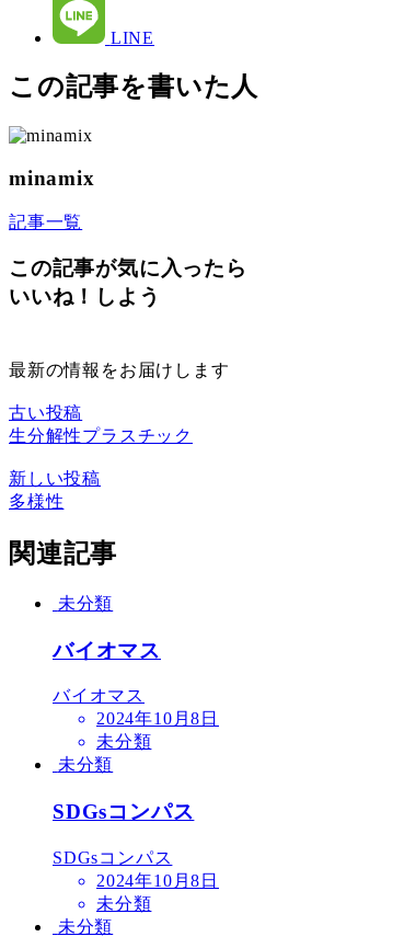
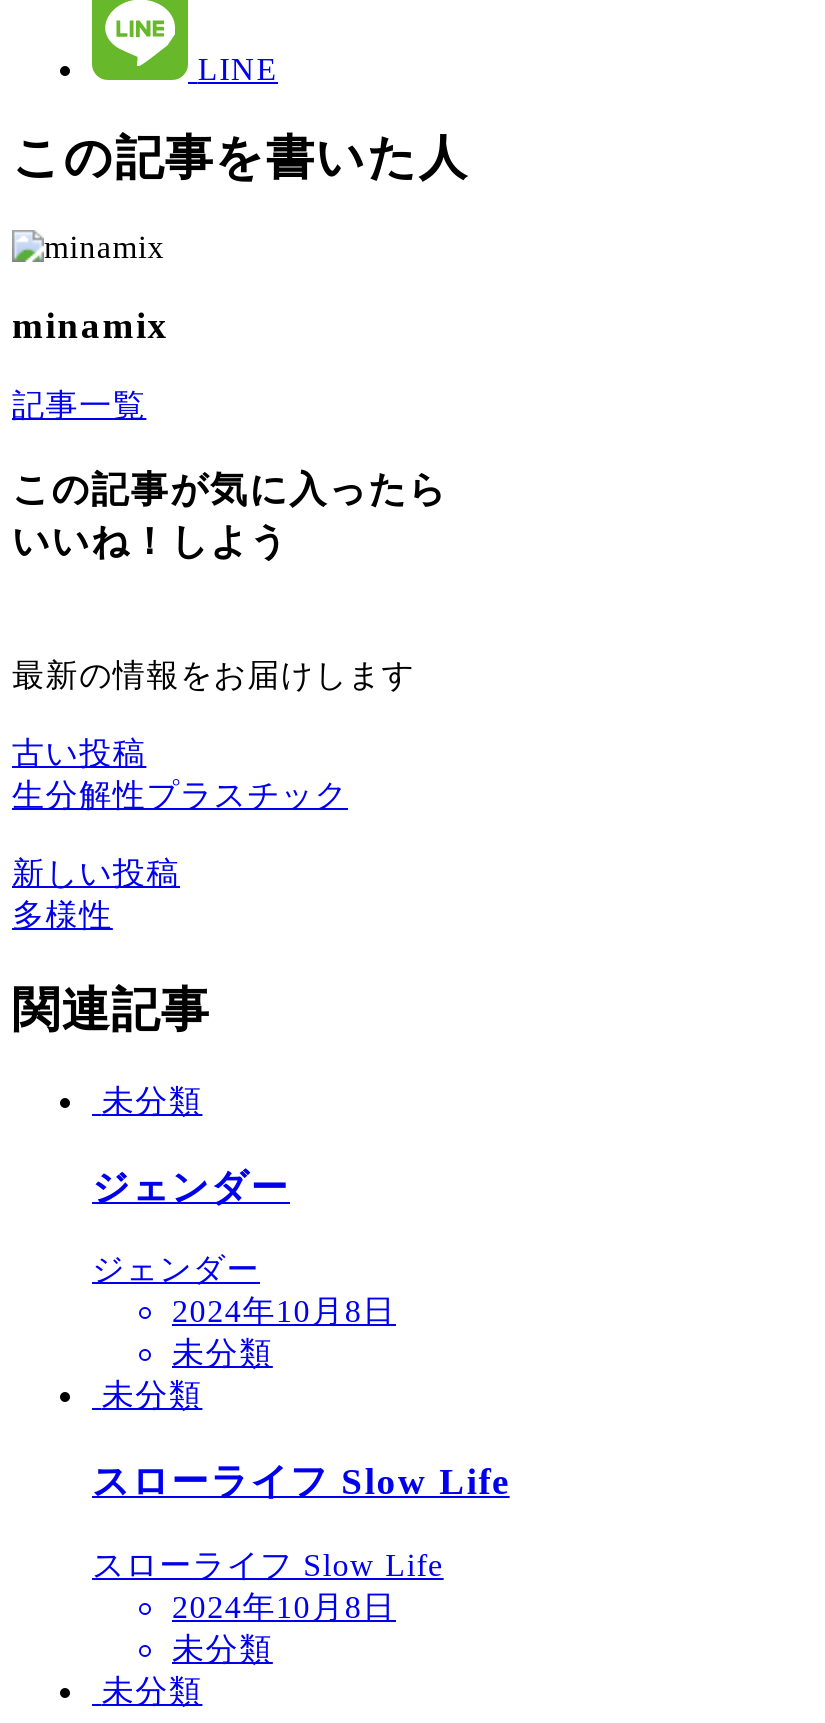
- バイオマス
+ ジェンダー

- バイオマス
+ ジェンダー

- SDGsコンパス
+ スローライフ Slow Life

- SDGsコンパス
+ スローライフ Slow Life
